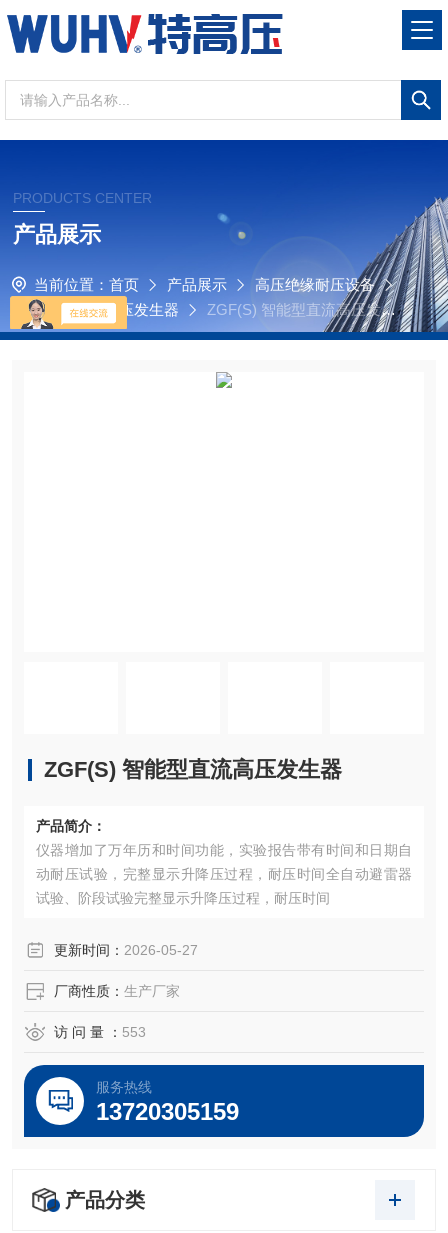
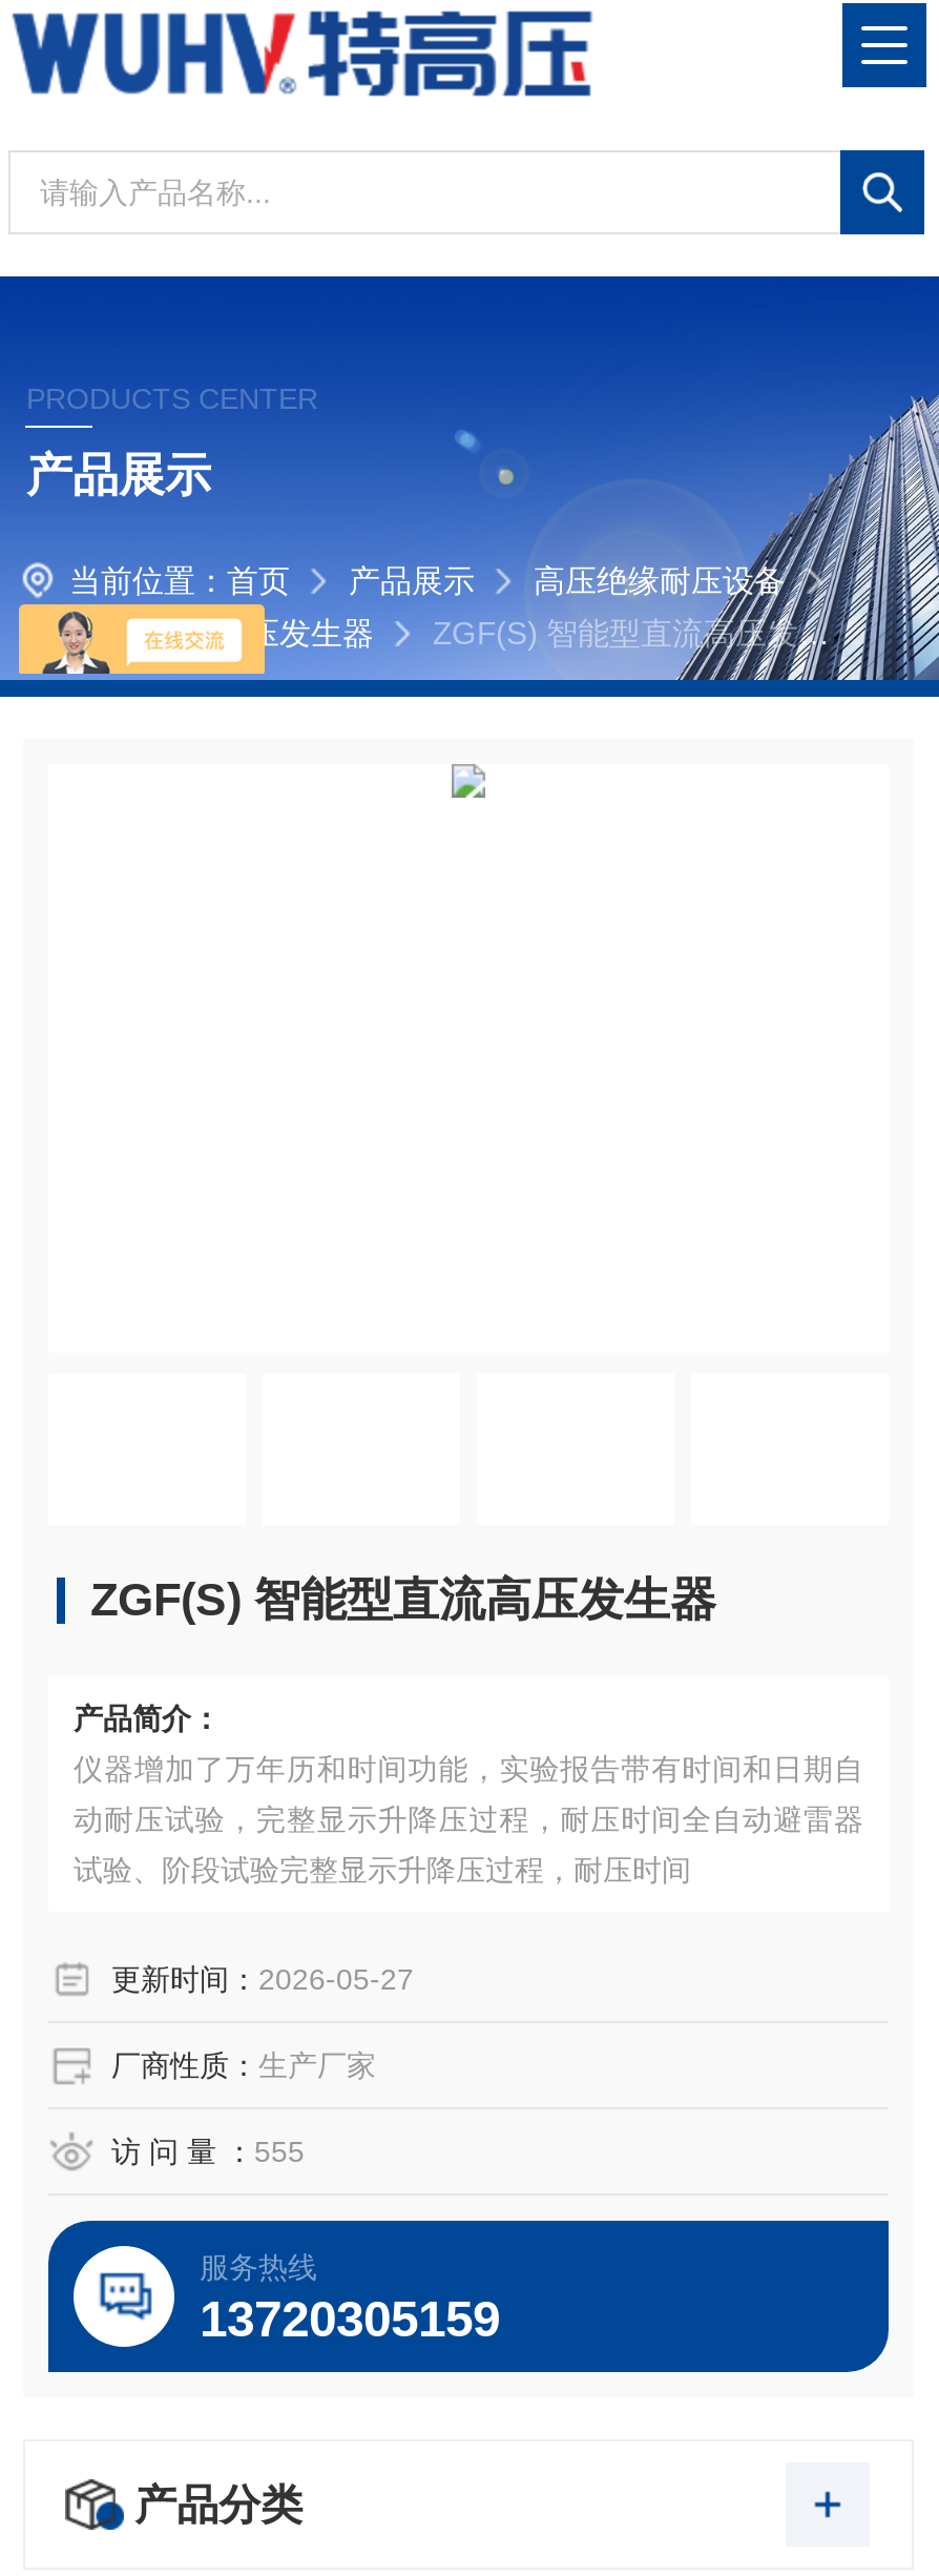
- 访 问 量 ：553
+ 访 问 量 ：555
